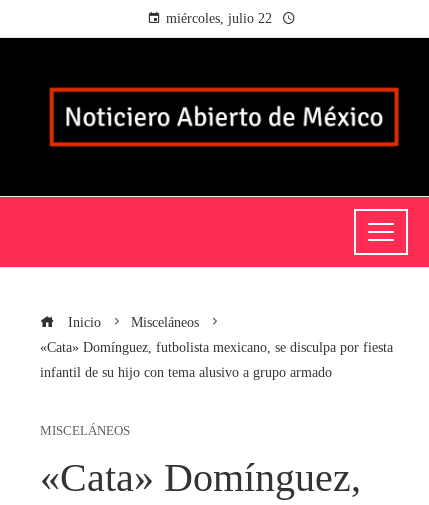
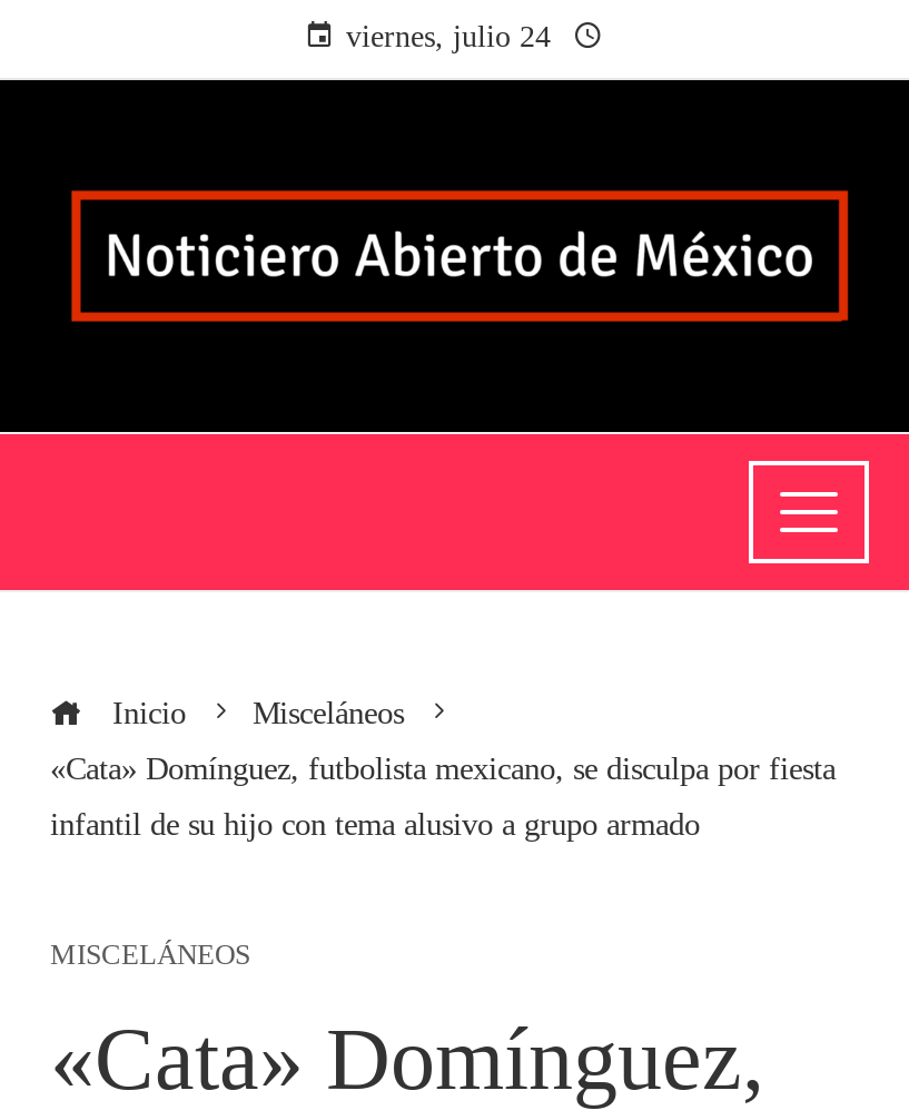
- miércoles, julio 22
+ viernes, julio 24
